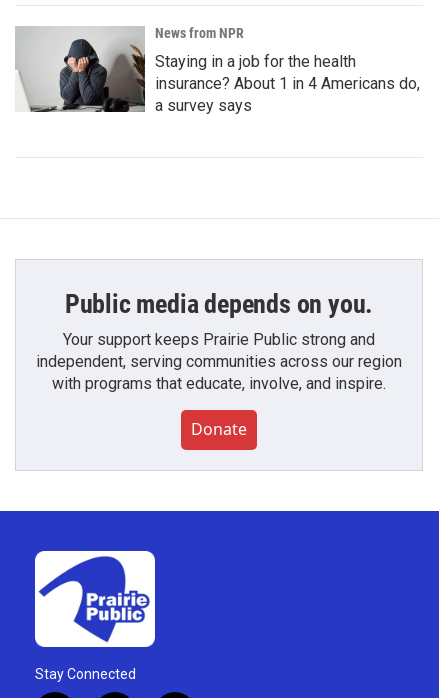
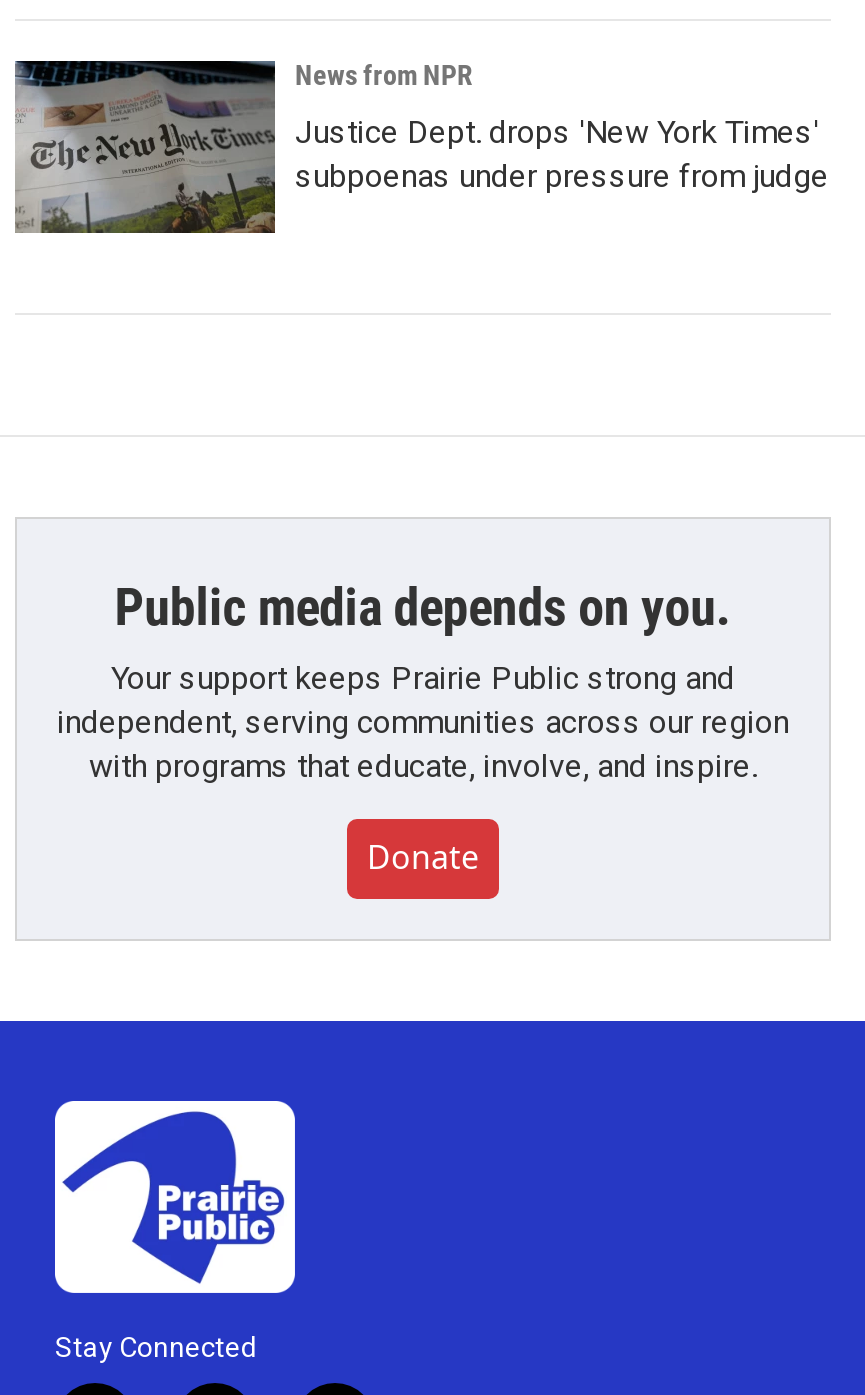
- [image]
- Staying in a job for the health
- insurance? About 1 in 4 Americans do,
- a survey says
+ [image]
+ Justice Dept. drops 'New York Times'
+ subpoenas under pressure from judge
